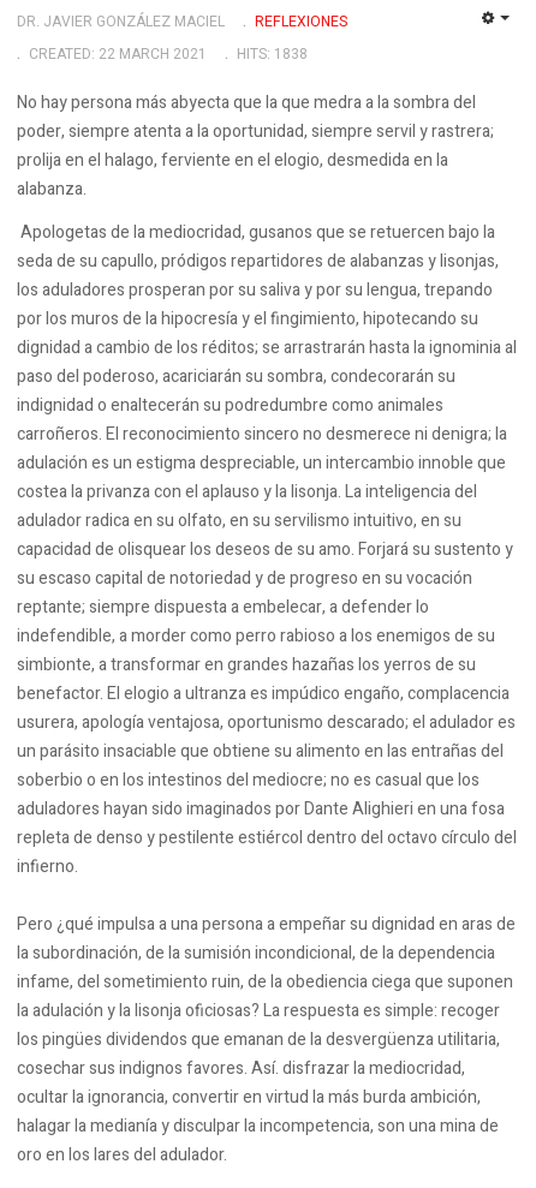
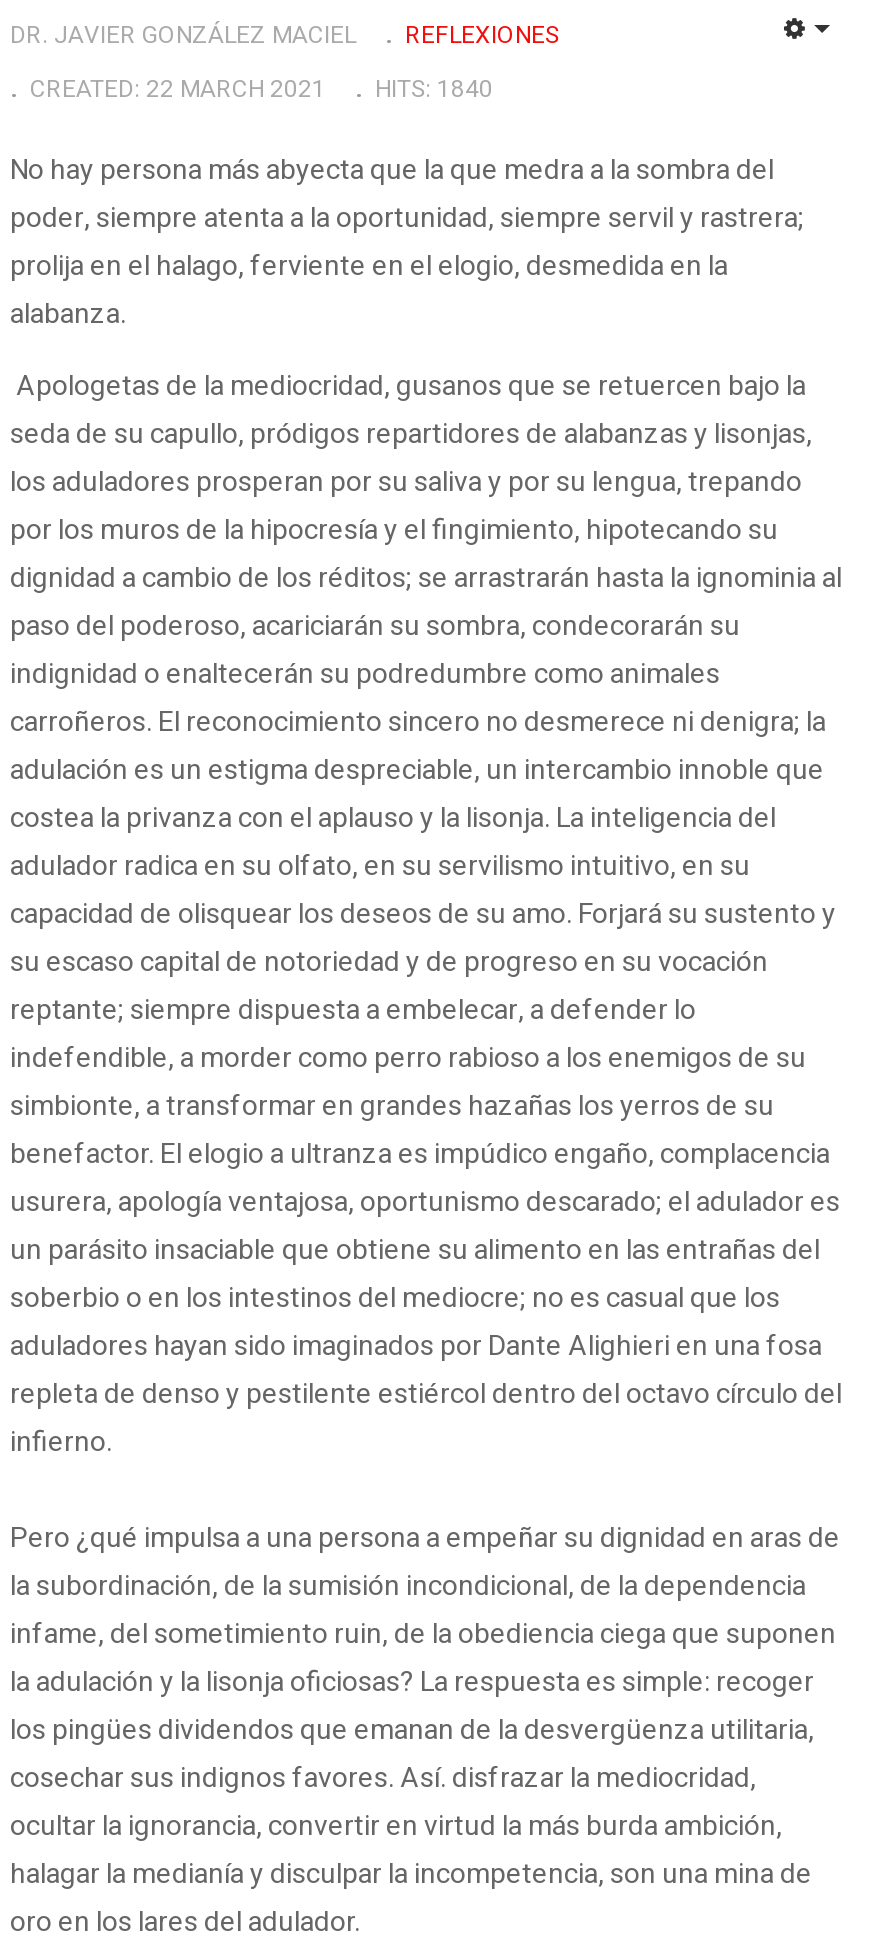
- CREATED: 22 MARCH 2021 HITS: 1838
+ CREATED: 22 MARCH 2021 HITS: 1840
